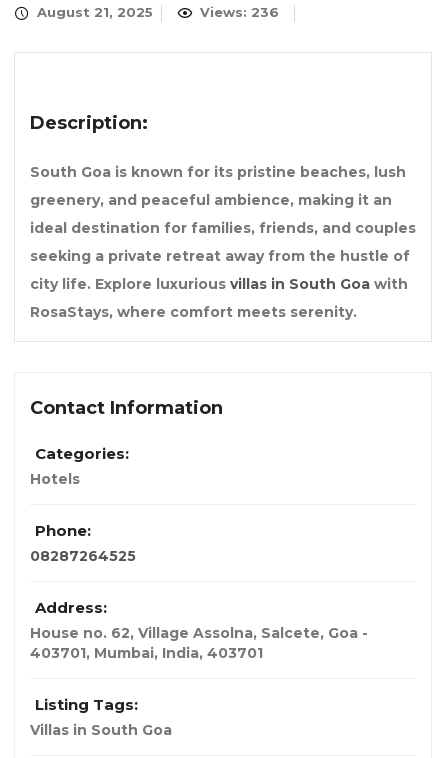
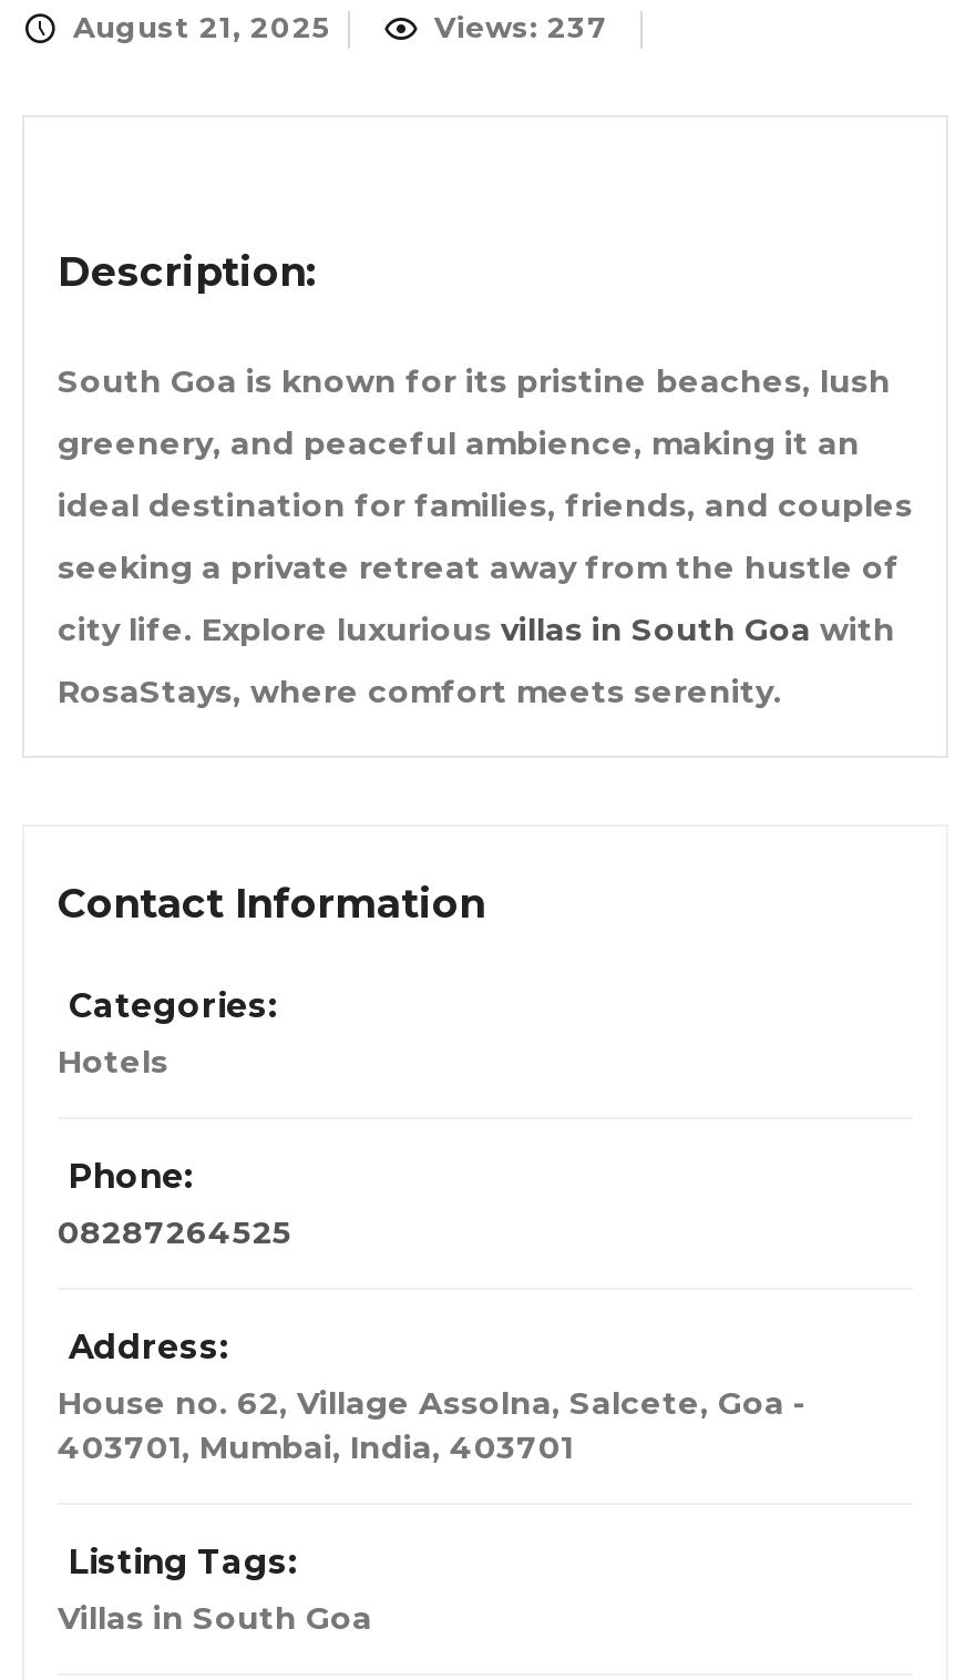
- Views: 236
+ Views: 237
